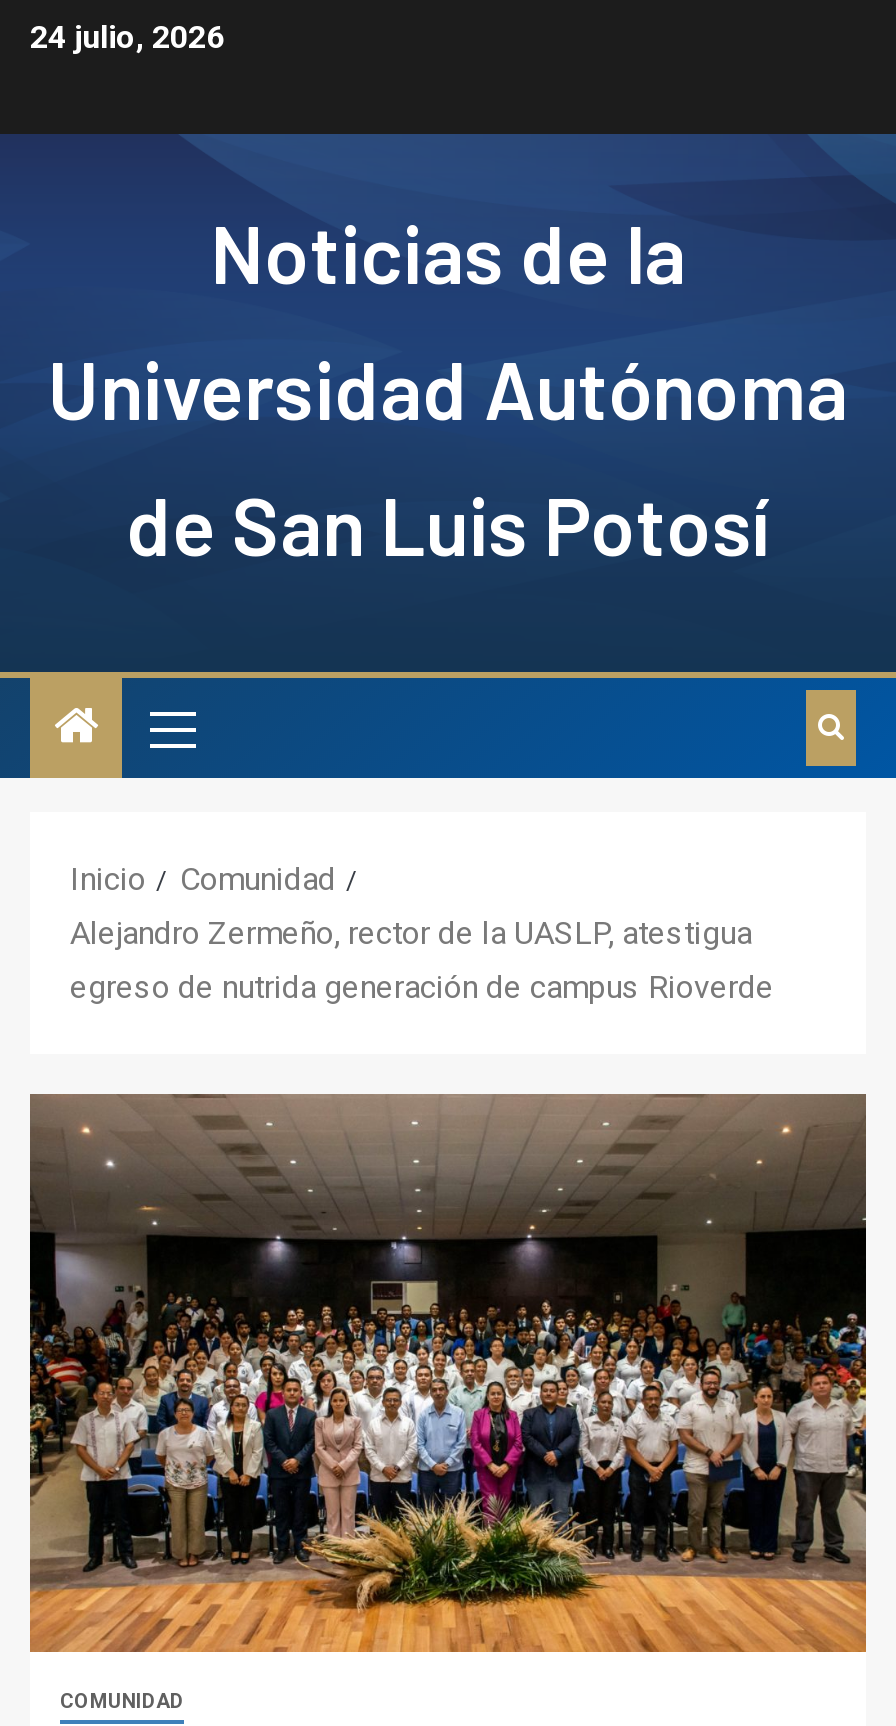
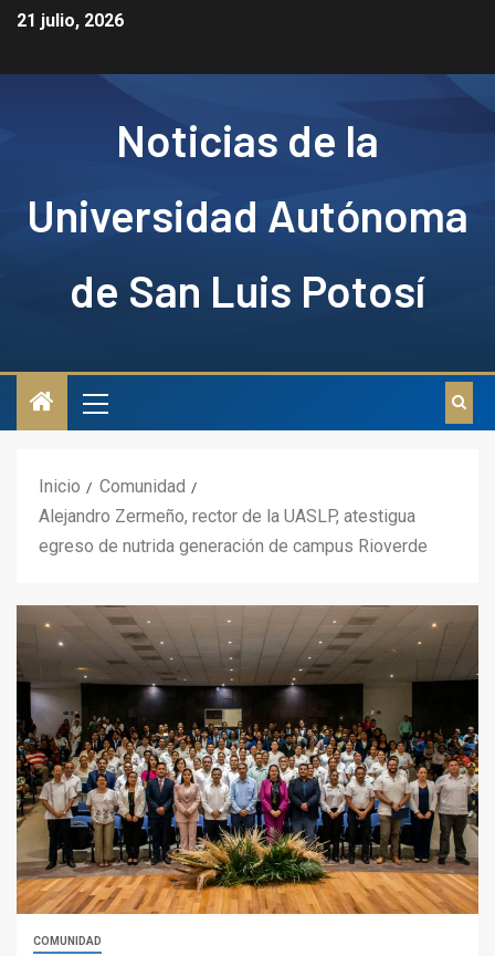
- 24 julio, 2026
+ 21 julio, 2026
